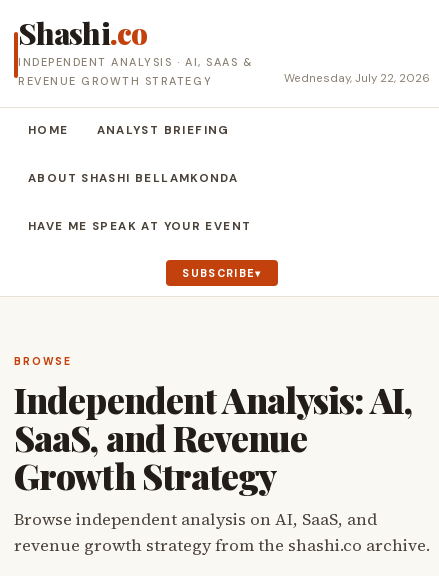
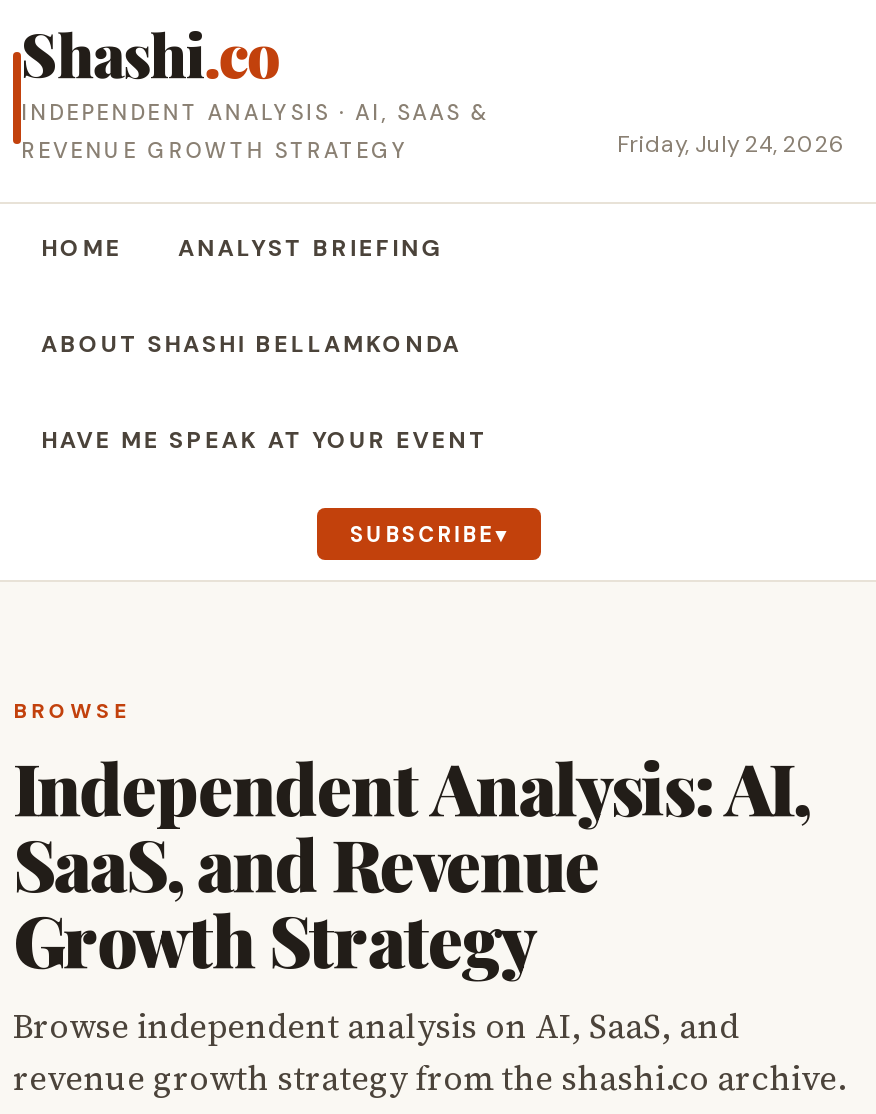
- Wednesday, July 22, 2026
+ Friday, July 24, 2026
